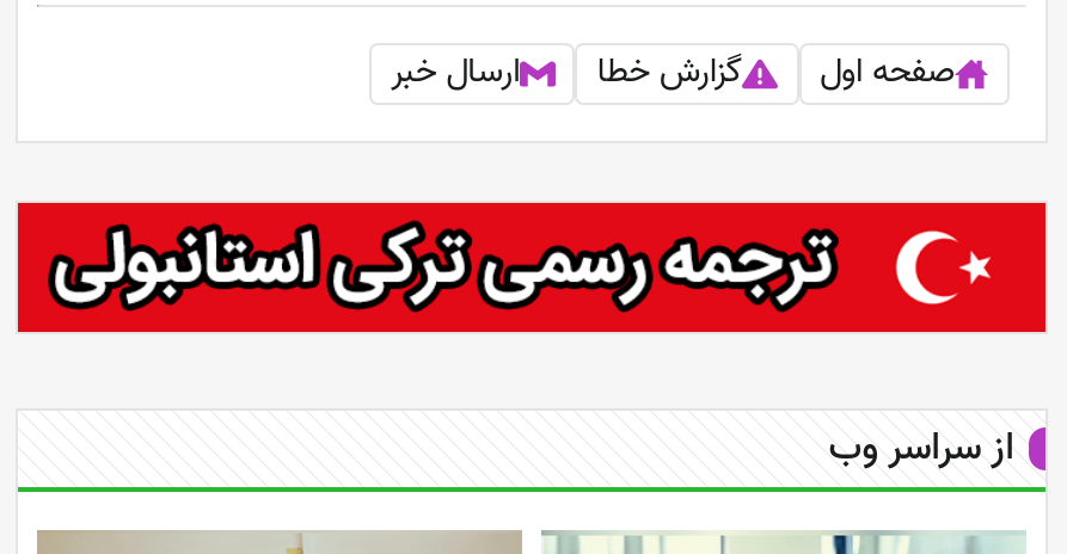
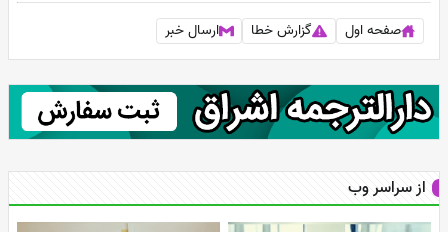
- [image]
+ [image]
